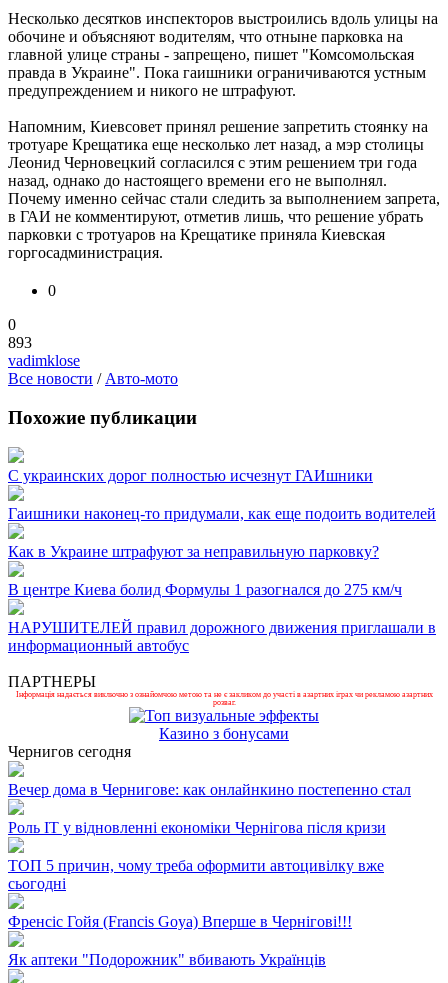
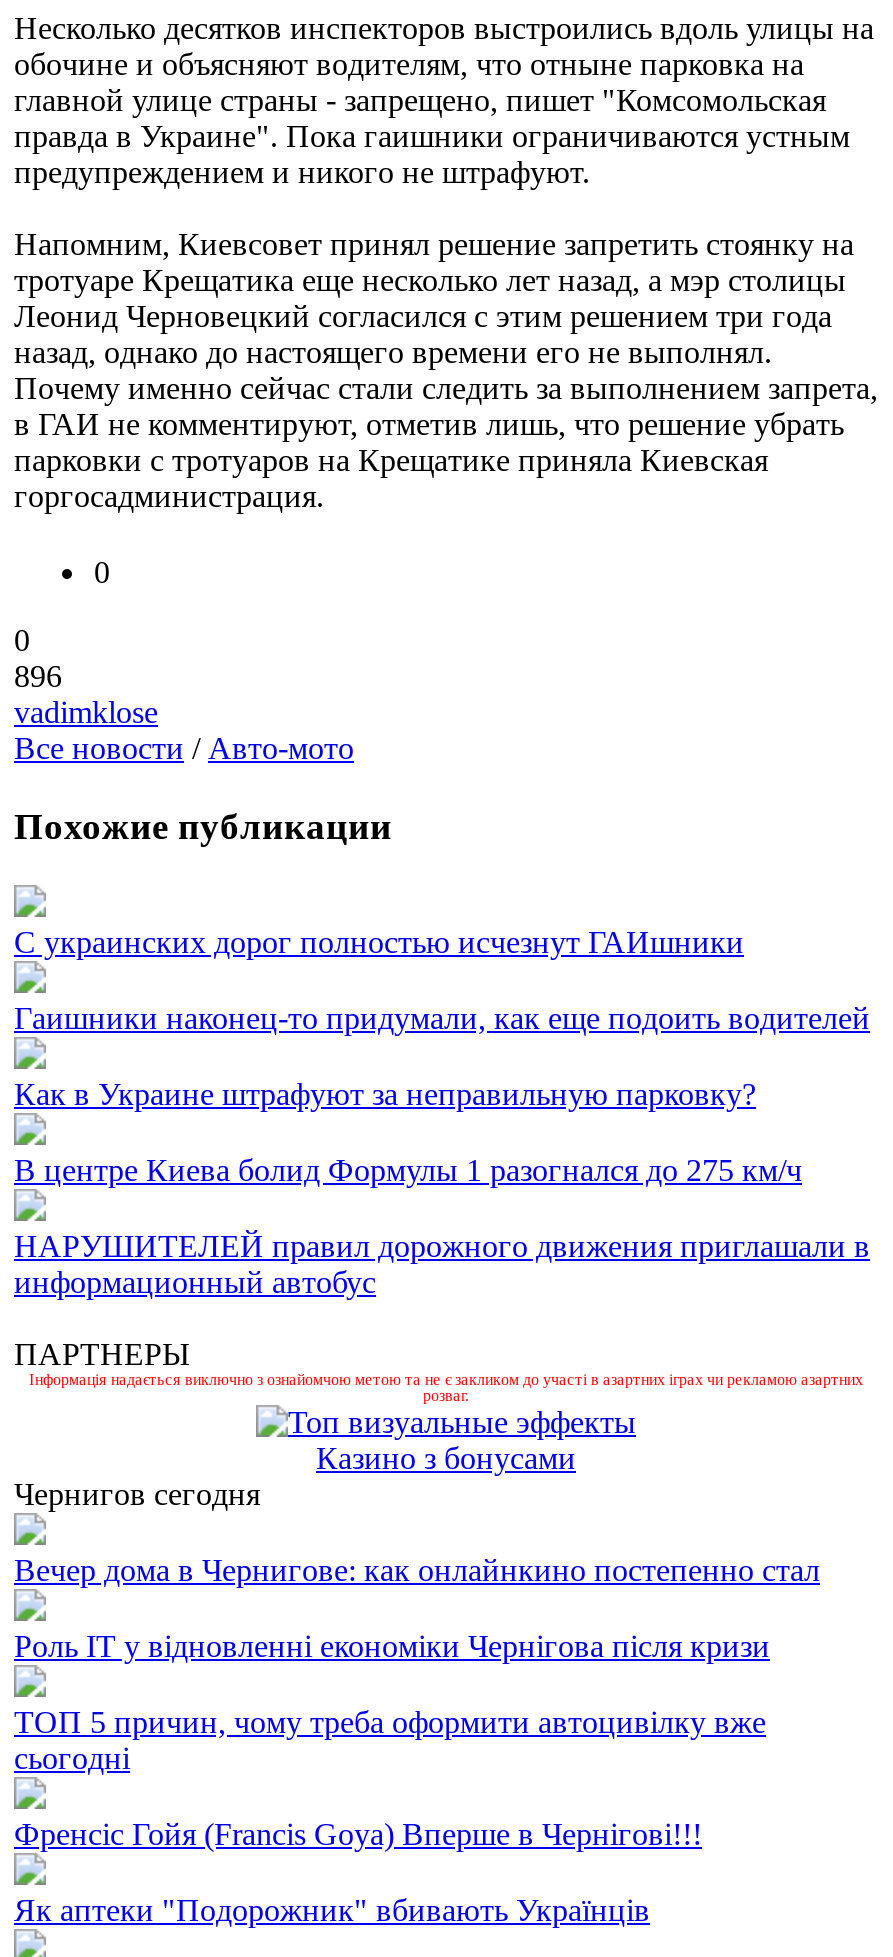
- 893
+ 896
